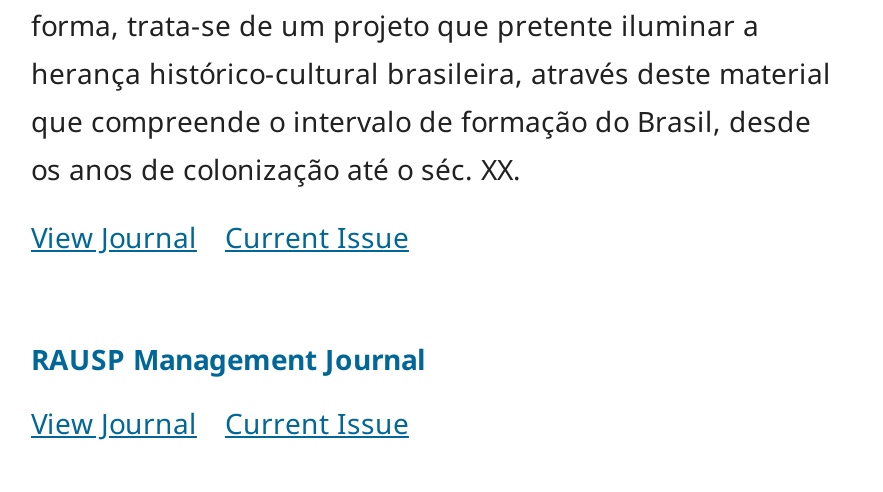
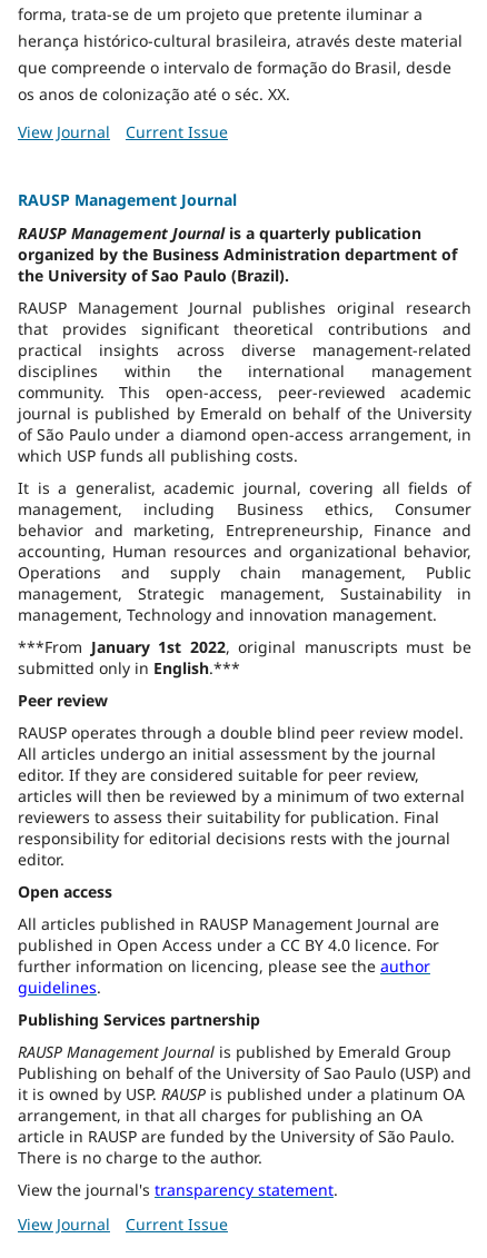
+ RAUSP Management Journal is a quarterly publication
+ organized by the Business Administration department of
+ the University of Sao Paulo (Brazil).
+ RAUSP Management Journal publishes original research
+ that provides significant theoretical contributions and
+ practical insights across diverse management-related
+ disciplines within the international management
+ community. This open-access, peer-reviewed academic
+ journal is published by Emerald on behalf of the University
+ of São Paulo under a diamond open-access arrangement, in
+ which USP funds all publishing costs.
+ It is a generalist, academic journal, covering all fields of
+ management, including Business ethics, Consumer
+ behavior and marketing, Entrepreneurship, Finance and
+ accounting, Human resources and organizational behavior,
+ Operations and supply chain management, Public
+ management, Strategic management, Sustainability in
+ management, Technology and innovation management.
+ ***From January 1st 2022, original manuscripts must be
+ submitted only in English.***
+ Peer review
+ RAUSP operates through a double blind peer review model.
+ All articles undergo an initial assessment by the journal
+ editor. If they are considered suitable for peer review,
+ articles will then be reviewed by a minimum of two external
+ reviewers to assess their suitability for publication. Final
+ responsibility for editorial decisions rests with the journal
+ editor.
+ Open access
+ All articles published in RAUSP Management Journal are
+ published in Open Access under a CC BY 4.0 licence. For
+ further information on licencing, please see the author
+ guidelines.
+ Publishing Services partnership
+ RAUSP Management Journal is published by Emerald Group
+ Publishing on behalf of the University of Sao Paulo (USP) and
+ it is owned by USP. RAUSP is published under a platinum OA
+ arrangement, in that all charges for publishing an OA
+ article in RAUSP are funded by the University of São Paulo.
+ There is no charge to the author.
+ View the journal's transparency statement.
